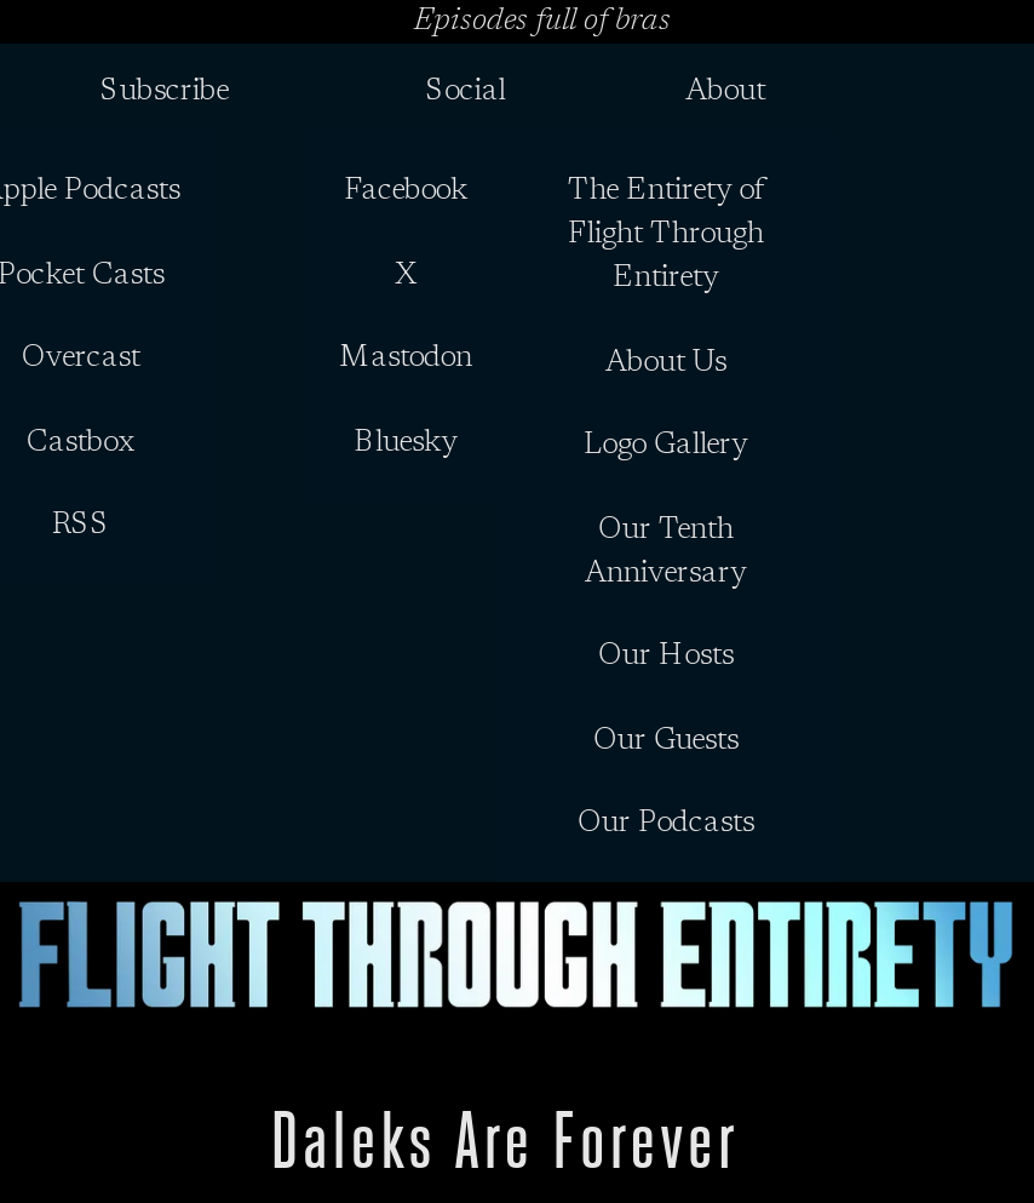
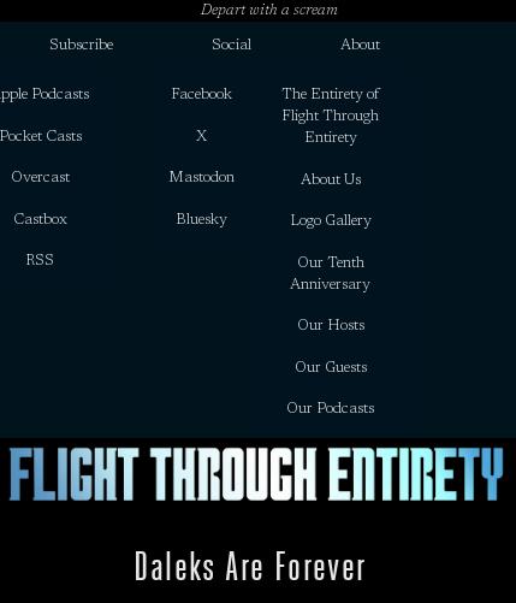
- Episodes full of bras
+ Depart with a scream
